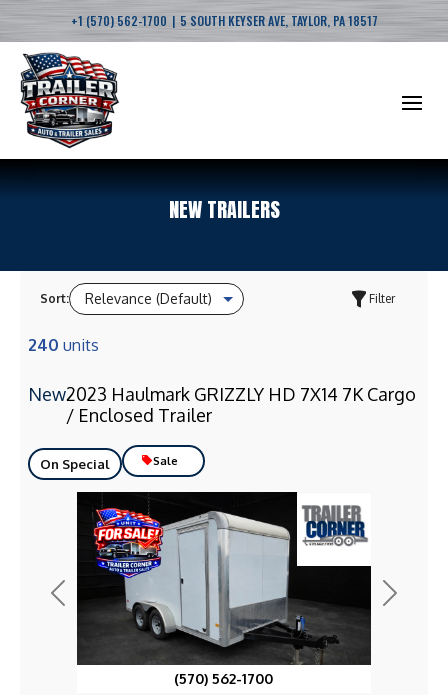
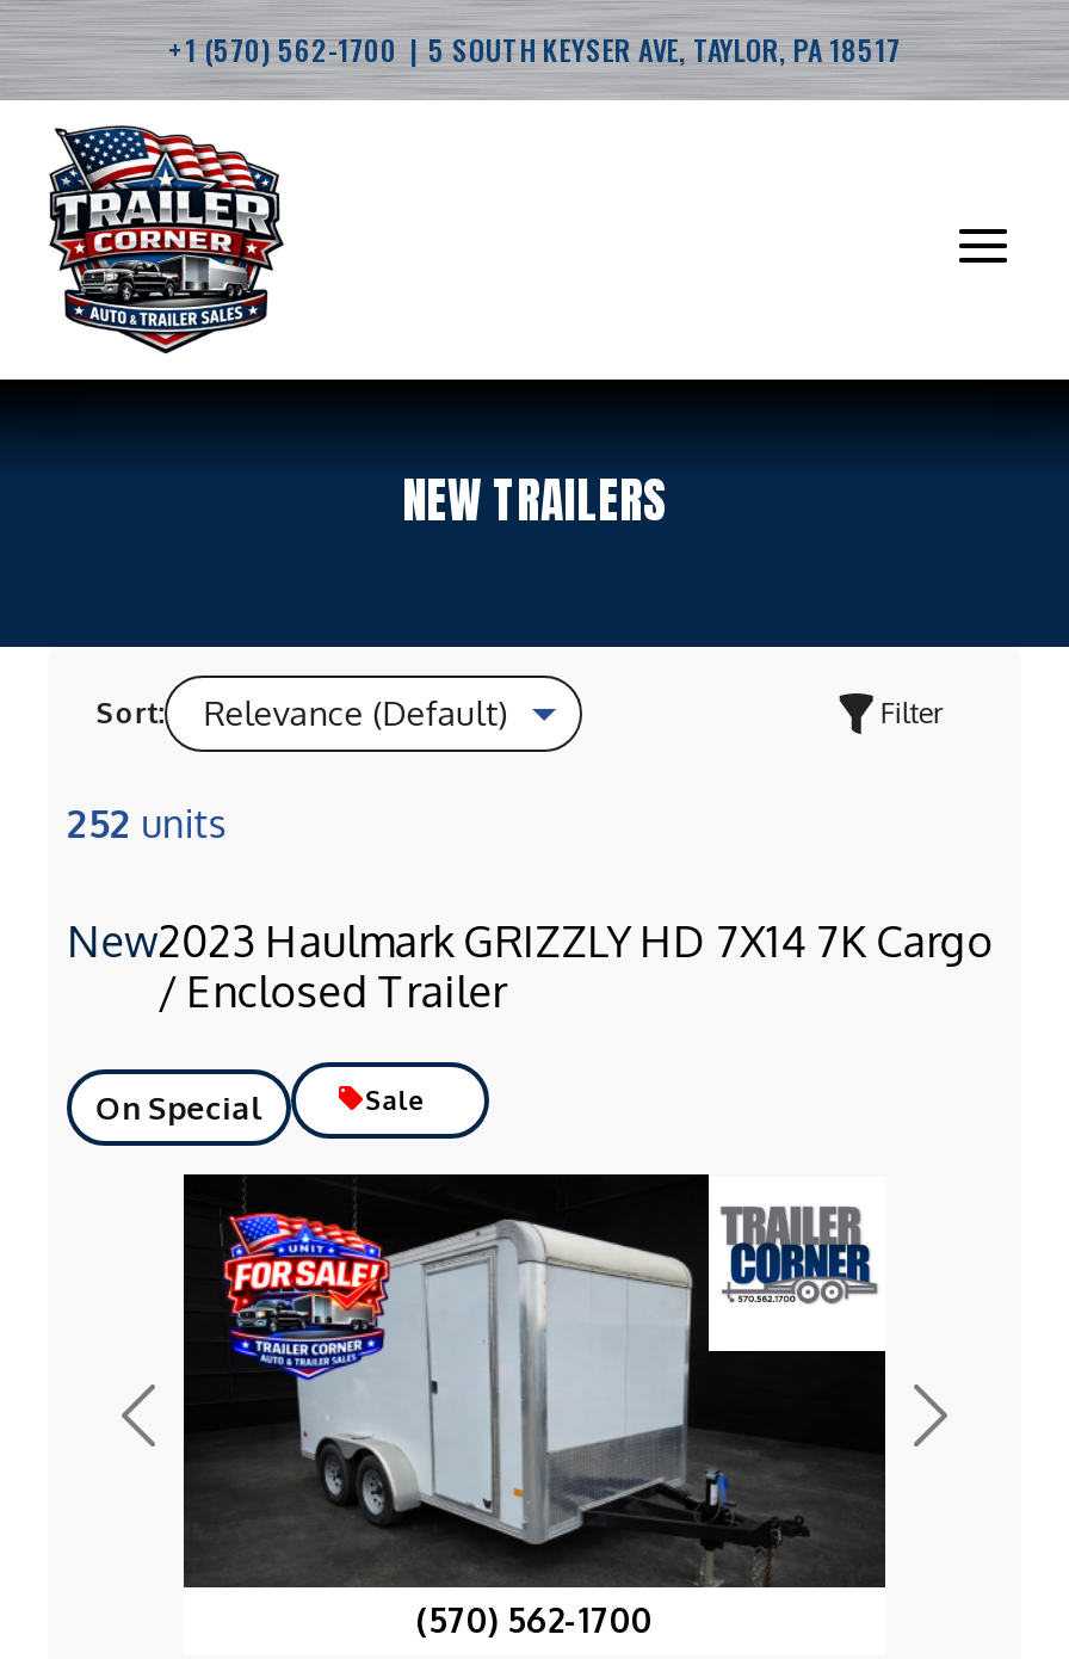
- 240 units
+ 252 units
